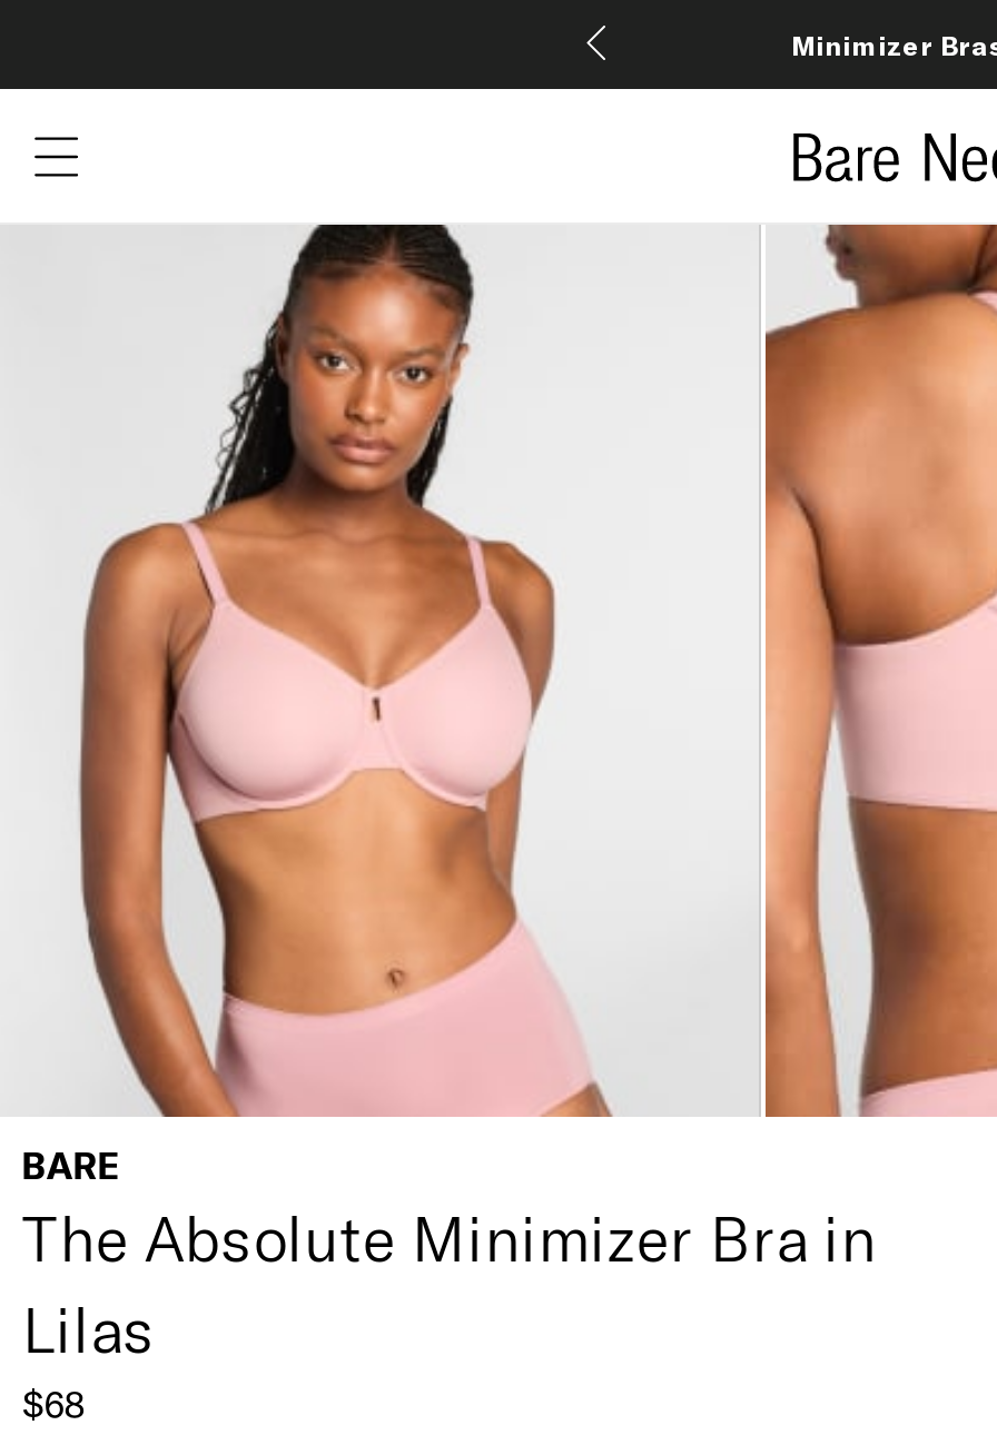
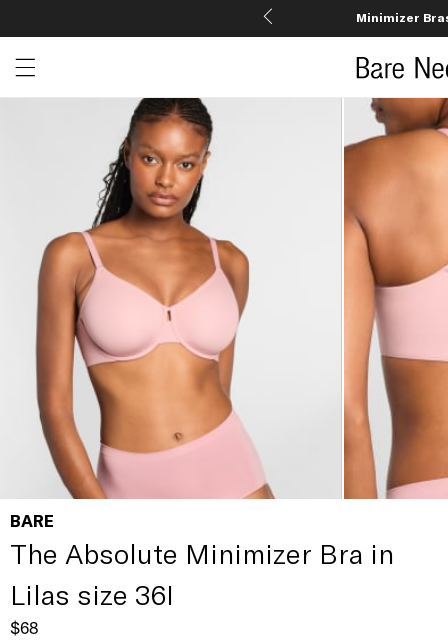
- Lilas
+ Lilas size 36I
